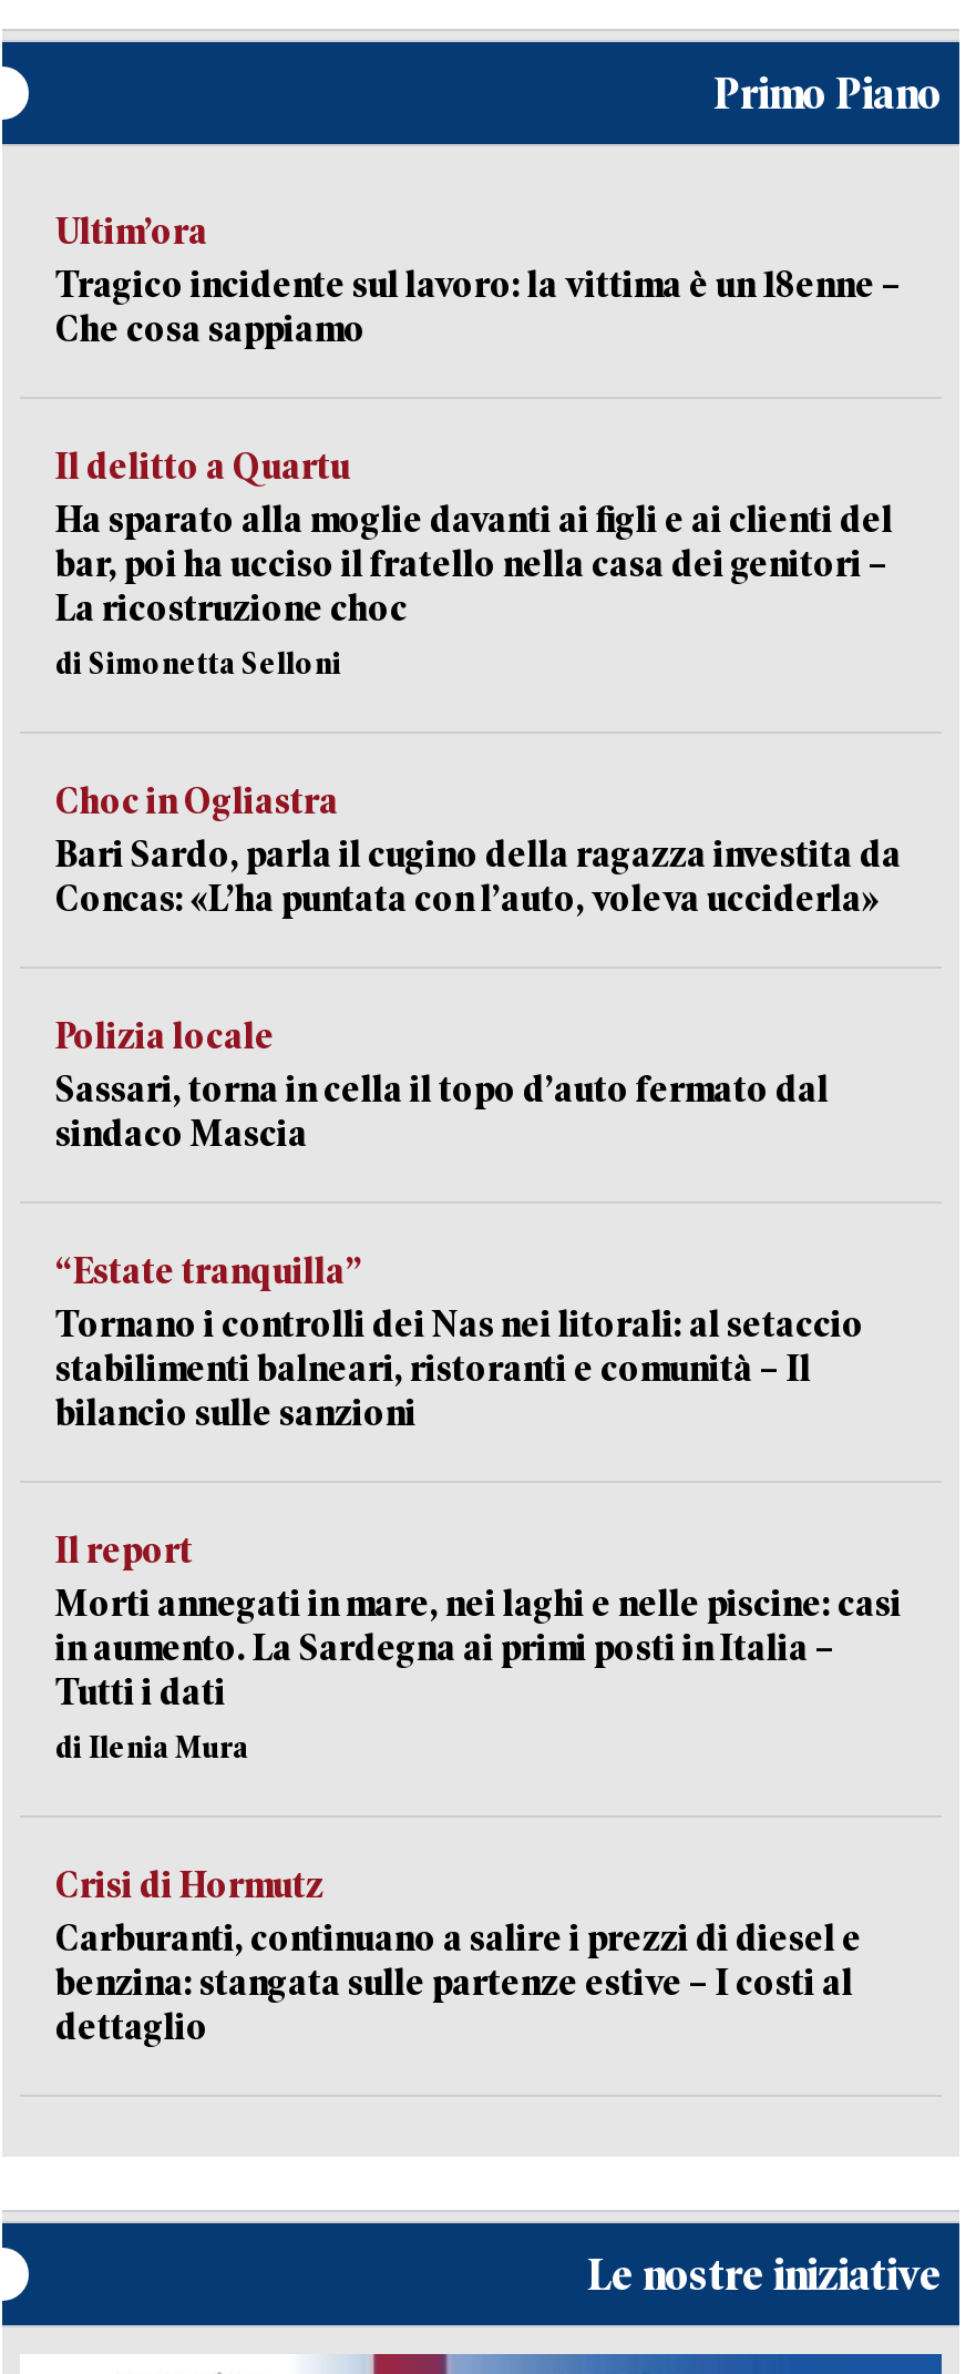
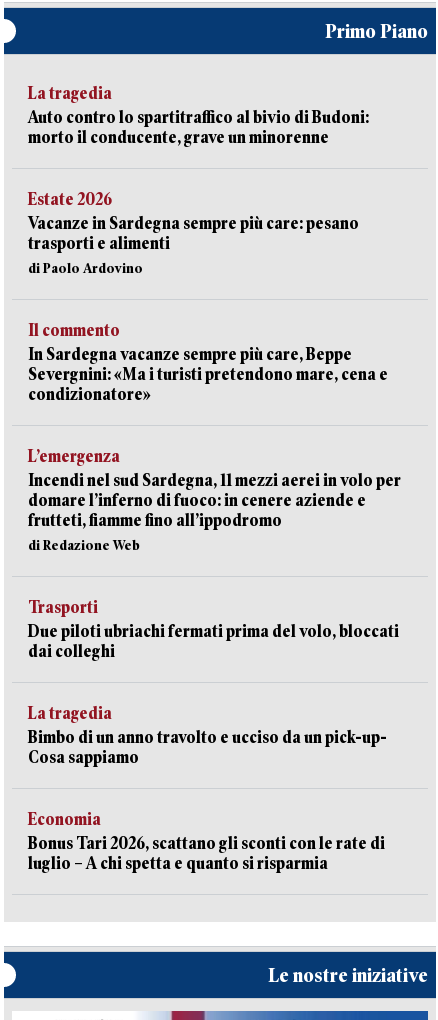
- Ultim’ora
- Tragico incidente sul lavoro: la vittima è un 18enne –
- Che cosa sappiamo
+ La tragedia
+ Auto contro lo spartitraffico al bivio di Budoni:
+ morto il conducente, grave un minorenne

- Il delitto a Quartu
- Ha sparato alla moglie davanti ai figli e ai clienti del
- bar, poi ha ucciso il fratello nella casa dei genitori –
- La ricostruzione choc
- di Simonetta Selloni
+ Estate 2026
+ Vacanze in Sardegna sempre più care: pesano
+ trasporti e alimenti
+ di Paolo Ardovino

- Choc in Ogliastra
- Bari Sardo, parla il cugino della ragazza investita da
- Concas: «L’ha puntata con l’auto, voleva ucciderla»
+ Il commento
+ In Sardegna vacanze sempre più care, Beppe
+ Severgnini: «Ma i turisti pretendono mare, cena e
+ condizionatore»

- Polizia locale
- Sassari, torna in cella il topo d’auto fermato dal
- sindaco Mascia
+ L’emergenza
+ Incendi nel sud Sardegna, 11 mezzi aerei in volo per
+ domare l’inferno di fuoco: in cenere aziende e
+ frutteti, fiamme fino all’ippodromo
+ di Redazione Web

- “Estate tranquilla”
- Tornano i controlli dei Nas nei litorali: al setaccio
- stabilimenti balneari, ristoranti e comunità – Il
- bilancio sulle sanzioni
+ Trasporti
+ Due piloti ubriachi fermati prima del volo, bloccati
+ dai colleghi

- Il report
- Morti annegati in mare, nei laghi e nelle piscine: casi
- in aumento. La Sardegna ai primi posti in Italia –
- Tutti i dati
- di Ilenia Mura
+ La tragedia
+ Bimbo di un anno travolto e ucciso da un pick-up-
+ Cosa sappiamo

- Crisi di Hormutz
- Carburanti, continuano a salire i prezzi di diesel e
- benzina: stangata sulle partenze estive – I costi al
- dettaglio
+ Economia
+ Bonus Tari 2026, scattano gli sconti con le rate di
+ luglio – A chi spetta e quanto si risparmia
